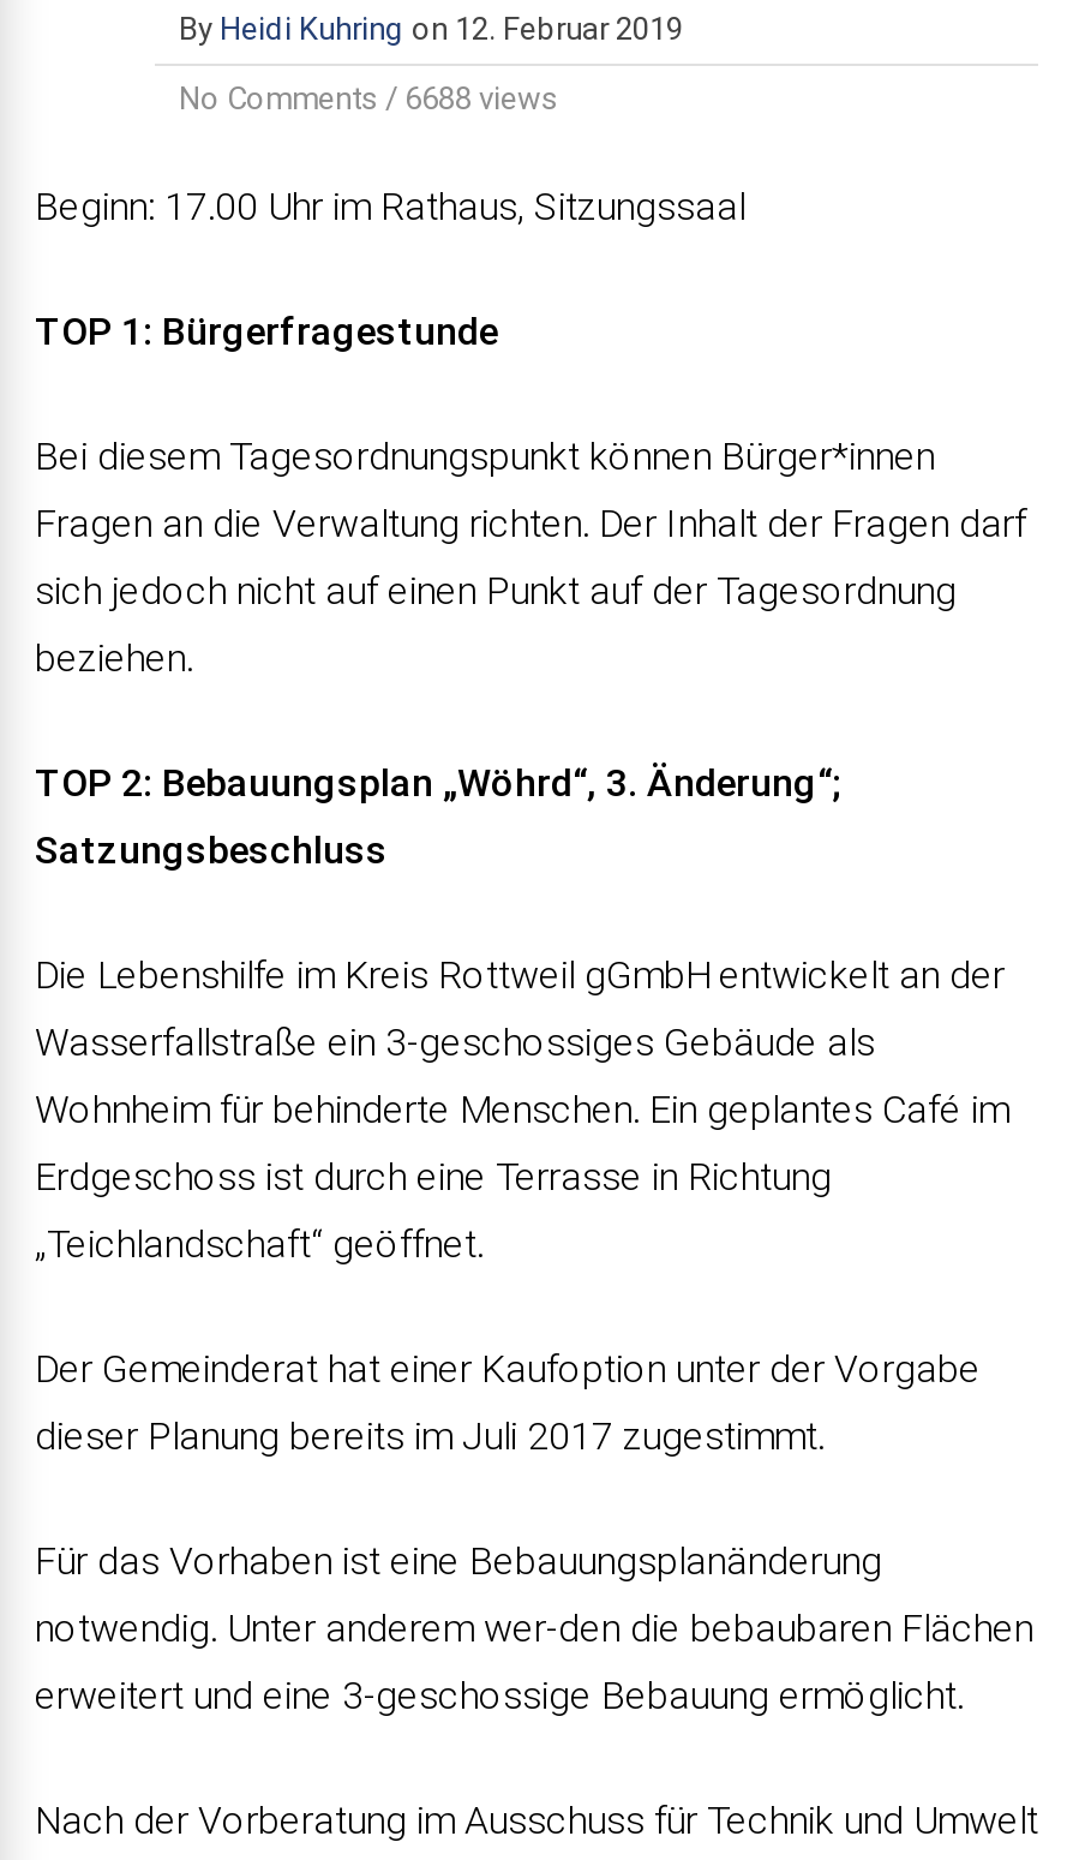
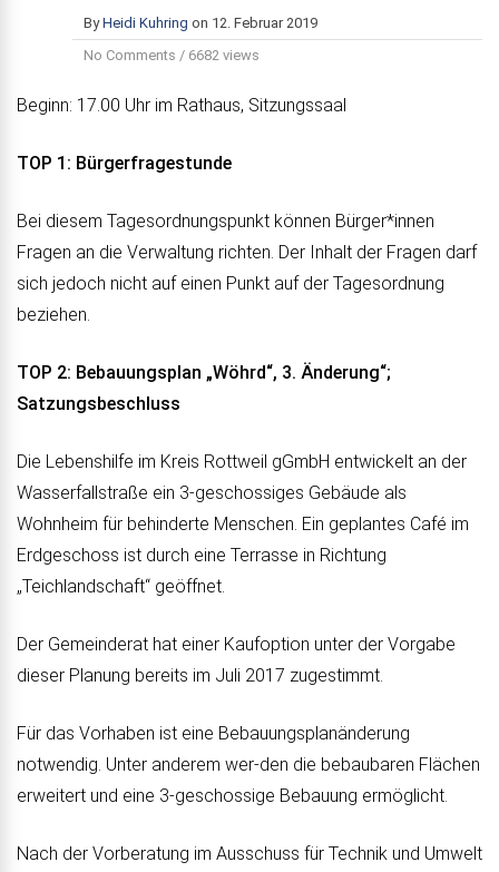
- No Comments / 6688 views
+ No Comments / 6682 views
